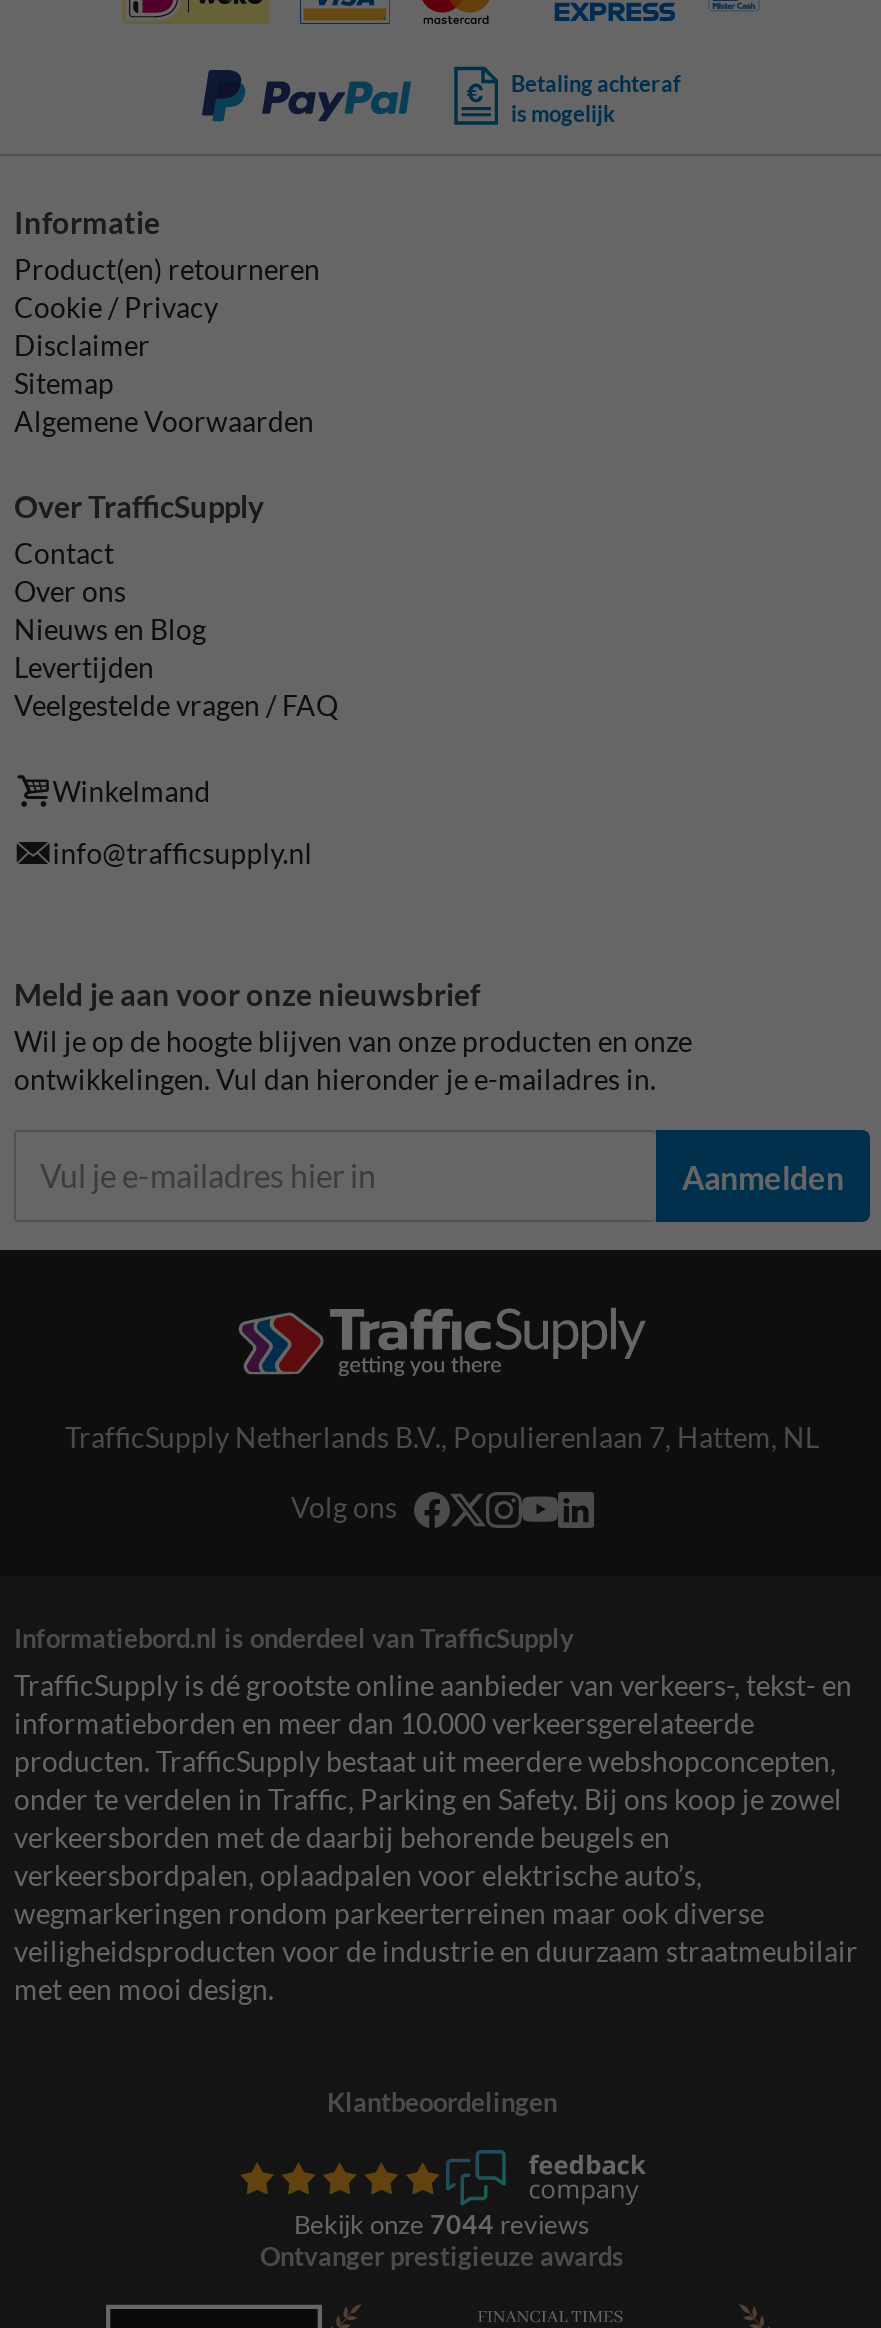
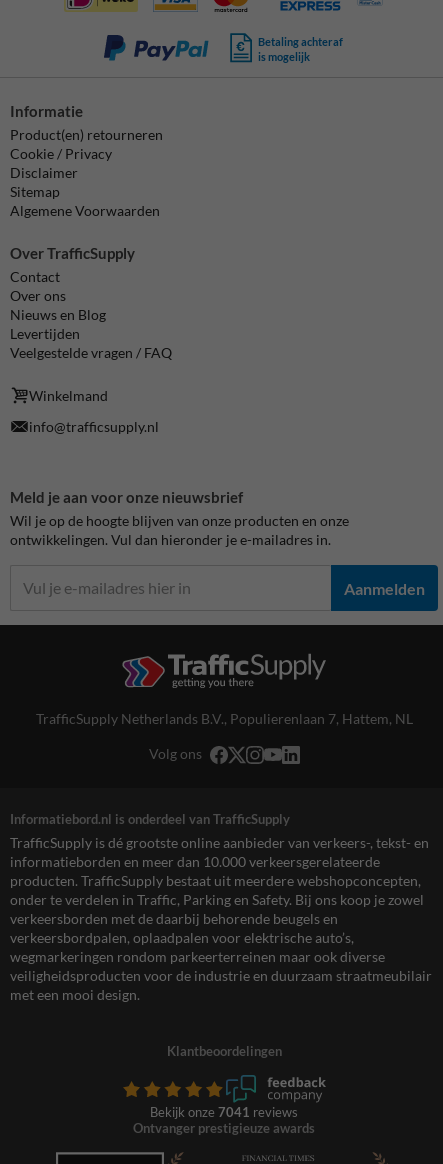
- Bekijk onze 7044 reviews
+ Bekijk onze 7041 reviews
